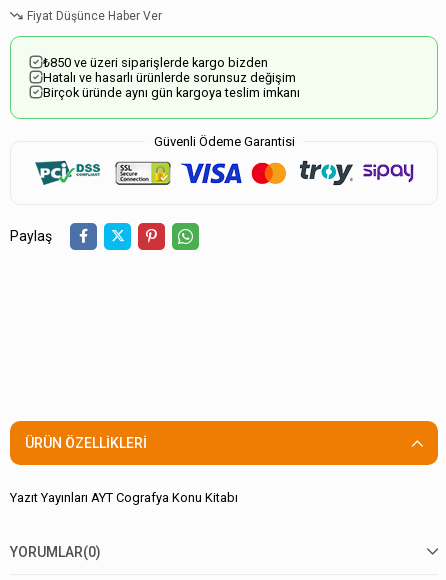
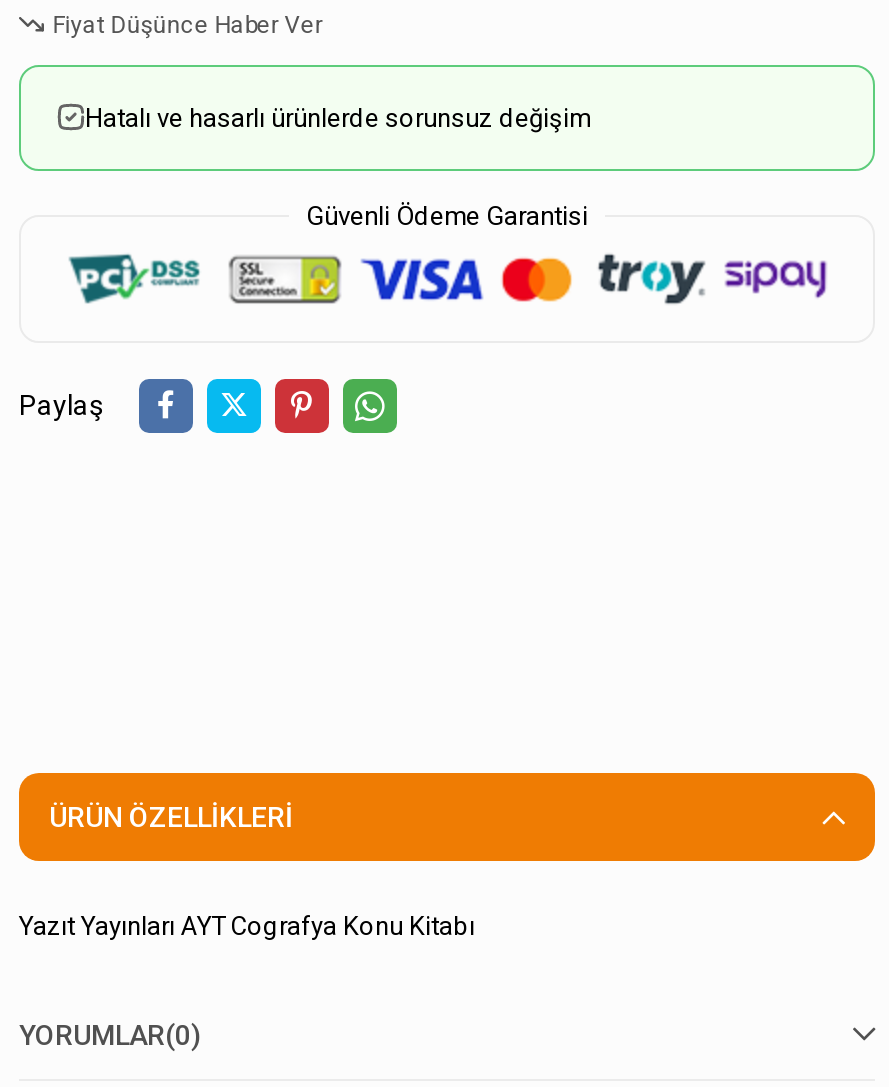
- ₺850 ve üzeri siparişlerde kargo bizden

- Birçok üründe aynı gün kargoya teslim imkanı
